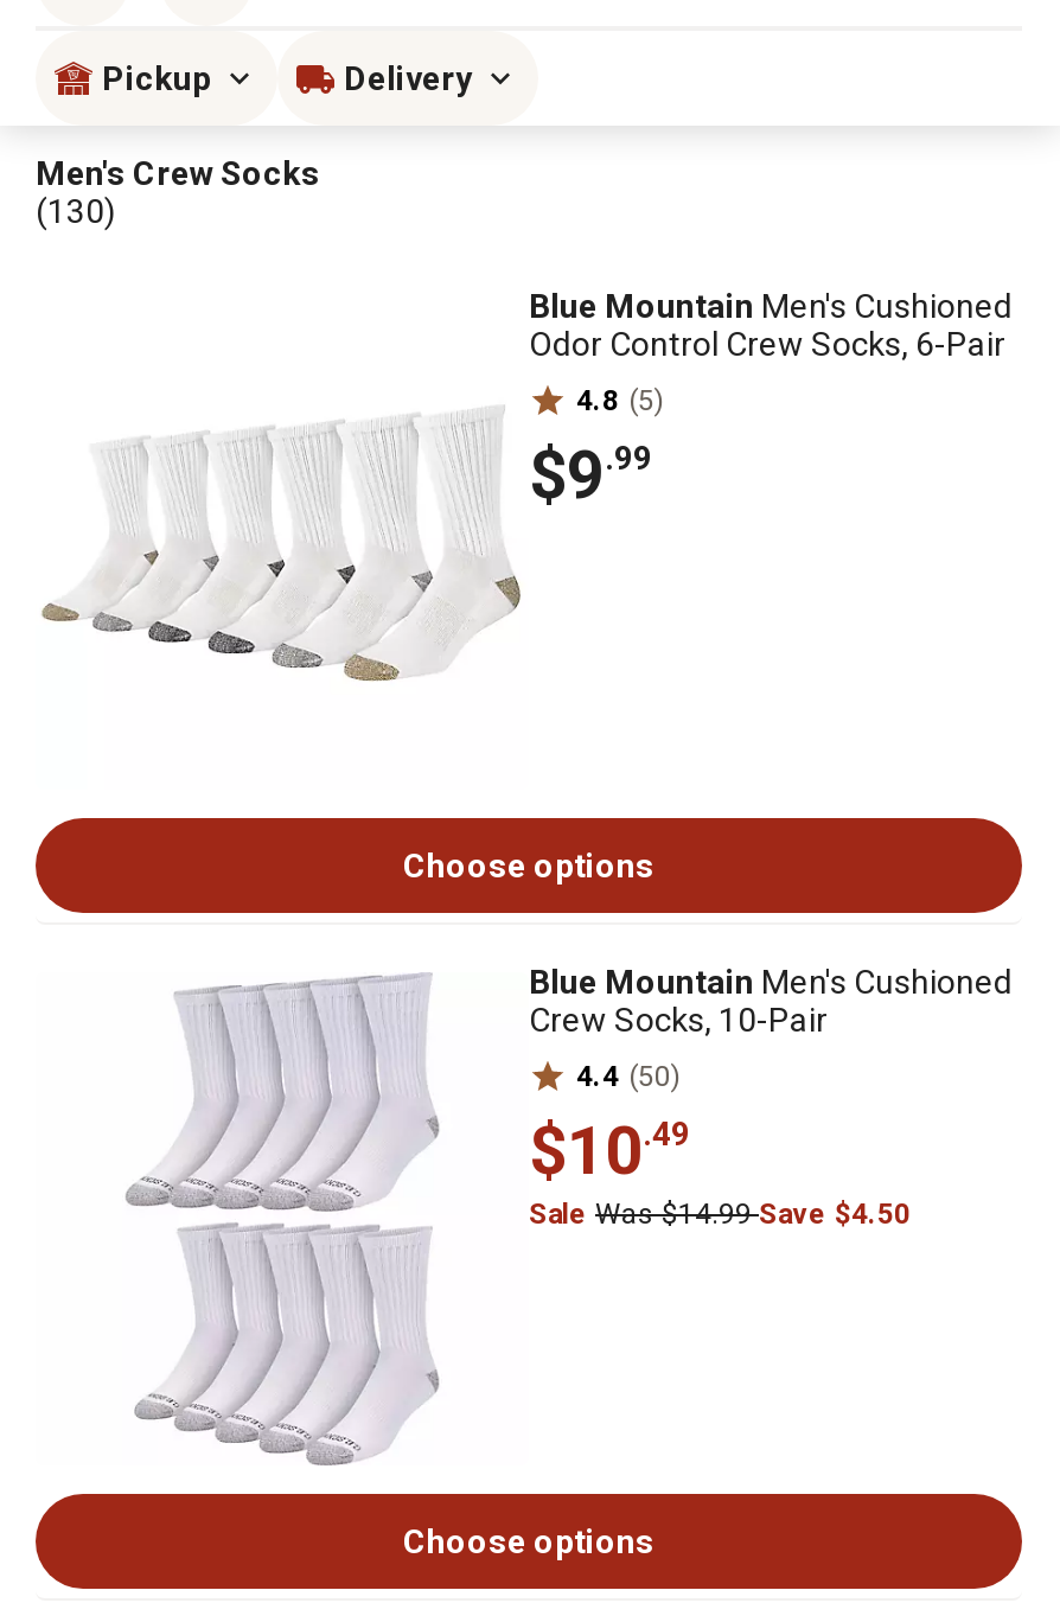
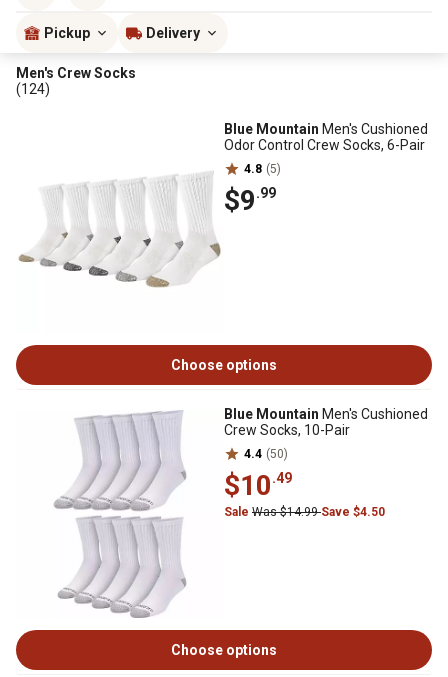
- (130)
+ (124)
